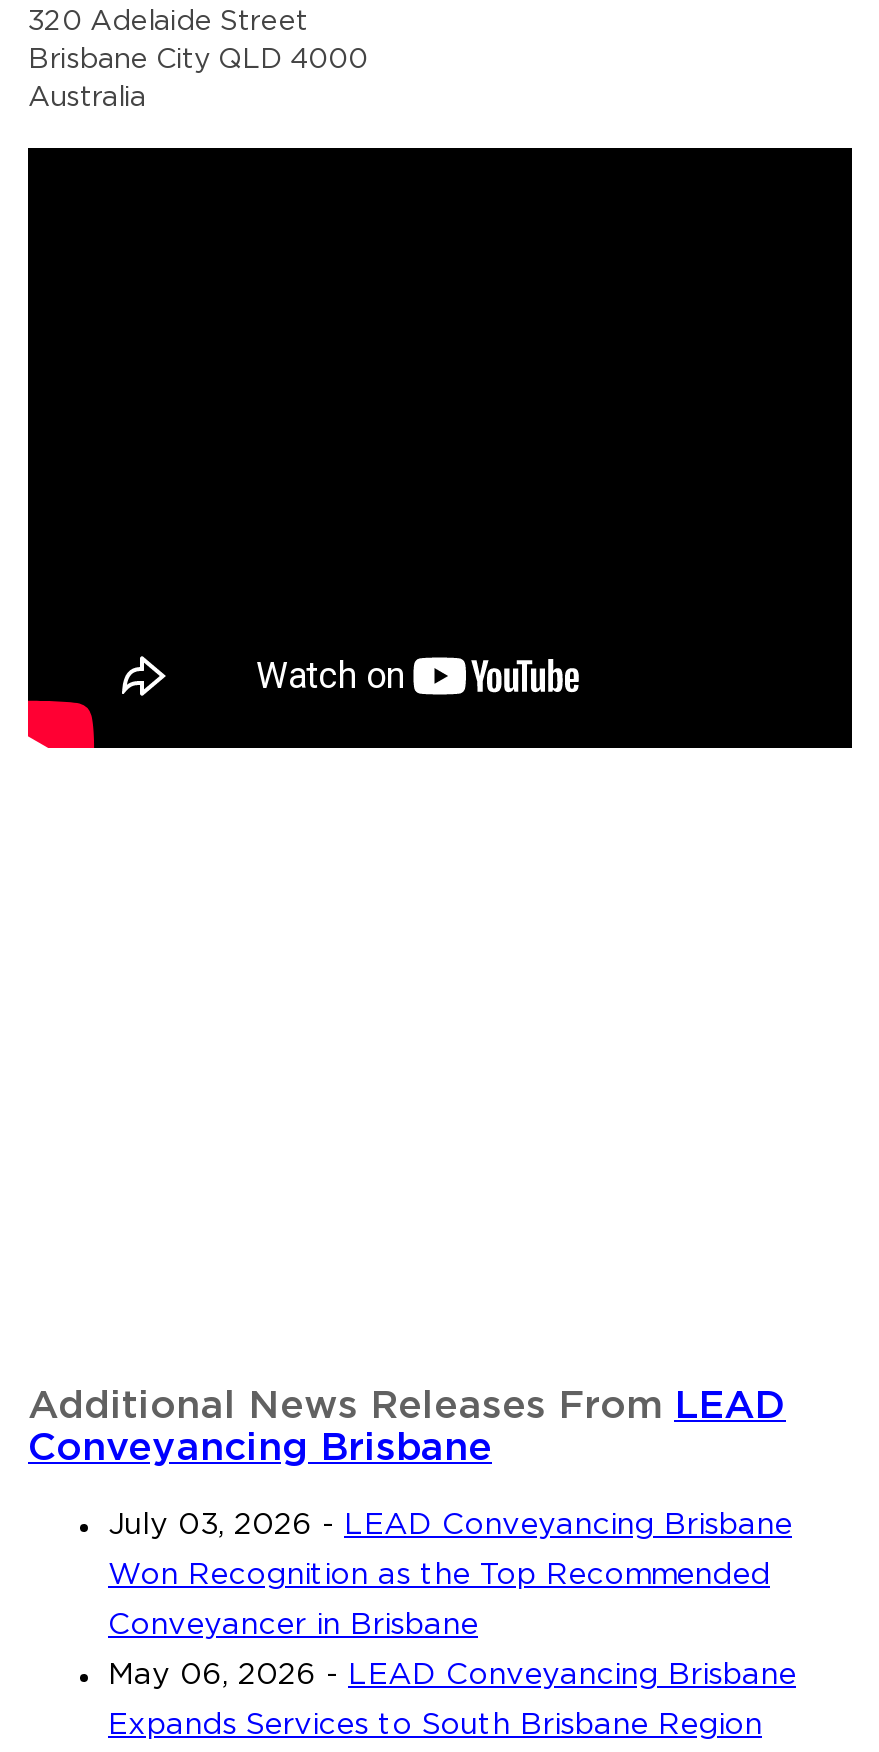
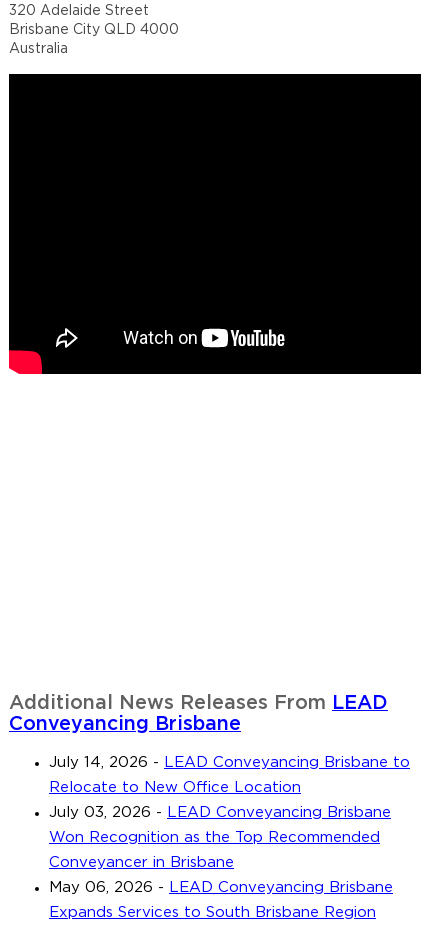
+ July 14, 2026 - LEAD Conveyancing Brisbane to
+ Relocate to New Office Location
